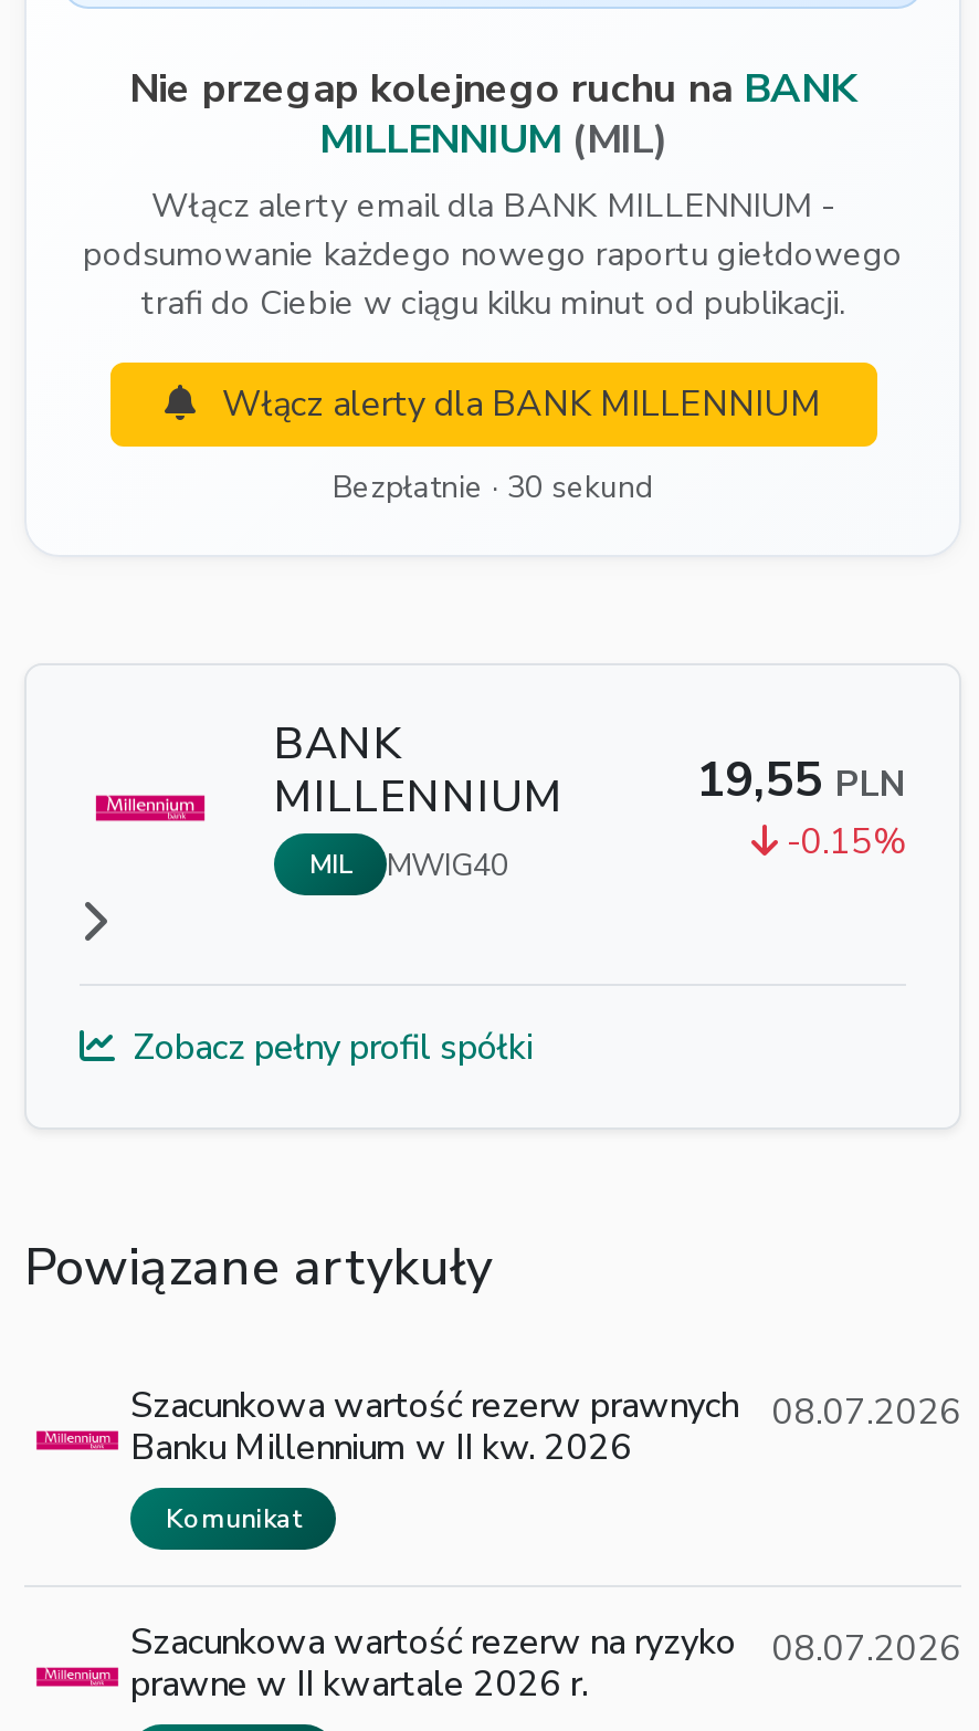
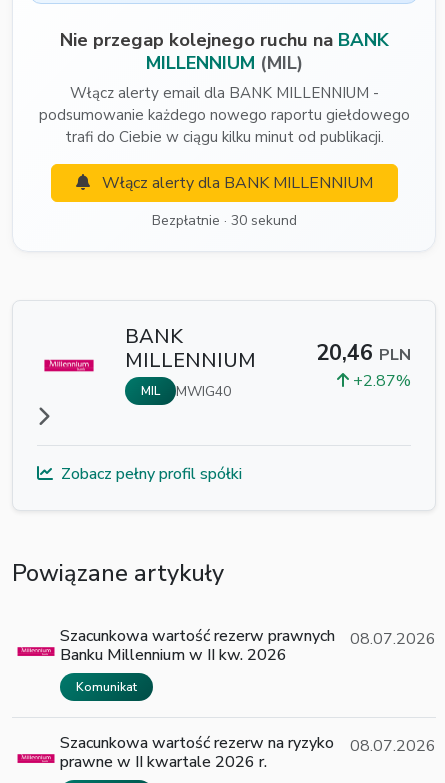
- 19,55 PLN
+ 20,46 PLN

- -0.15%
+ +2.87%
